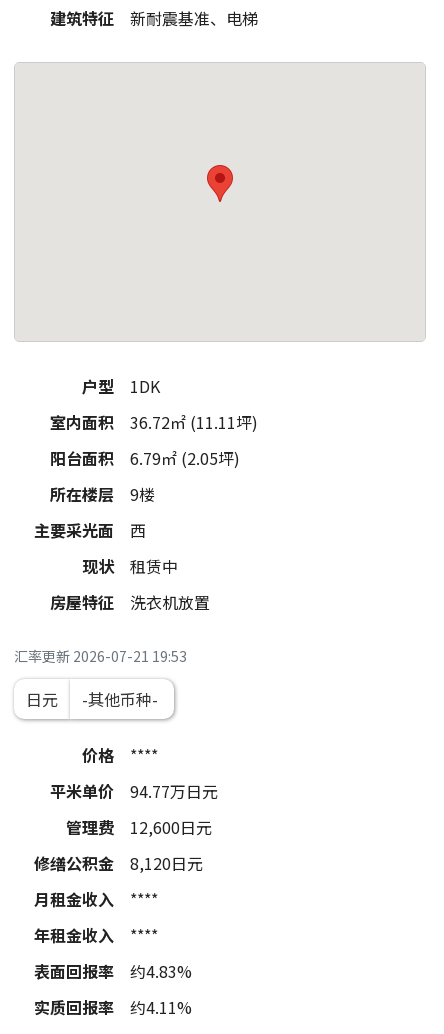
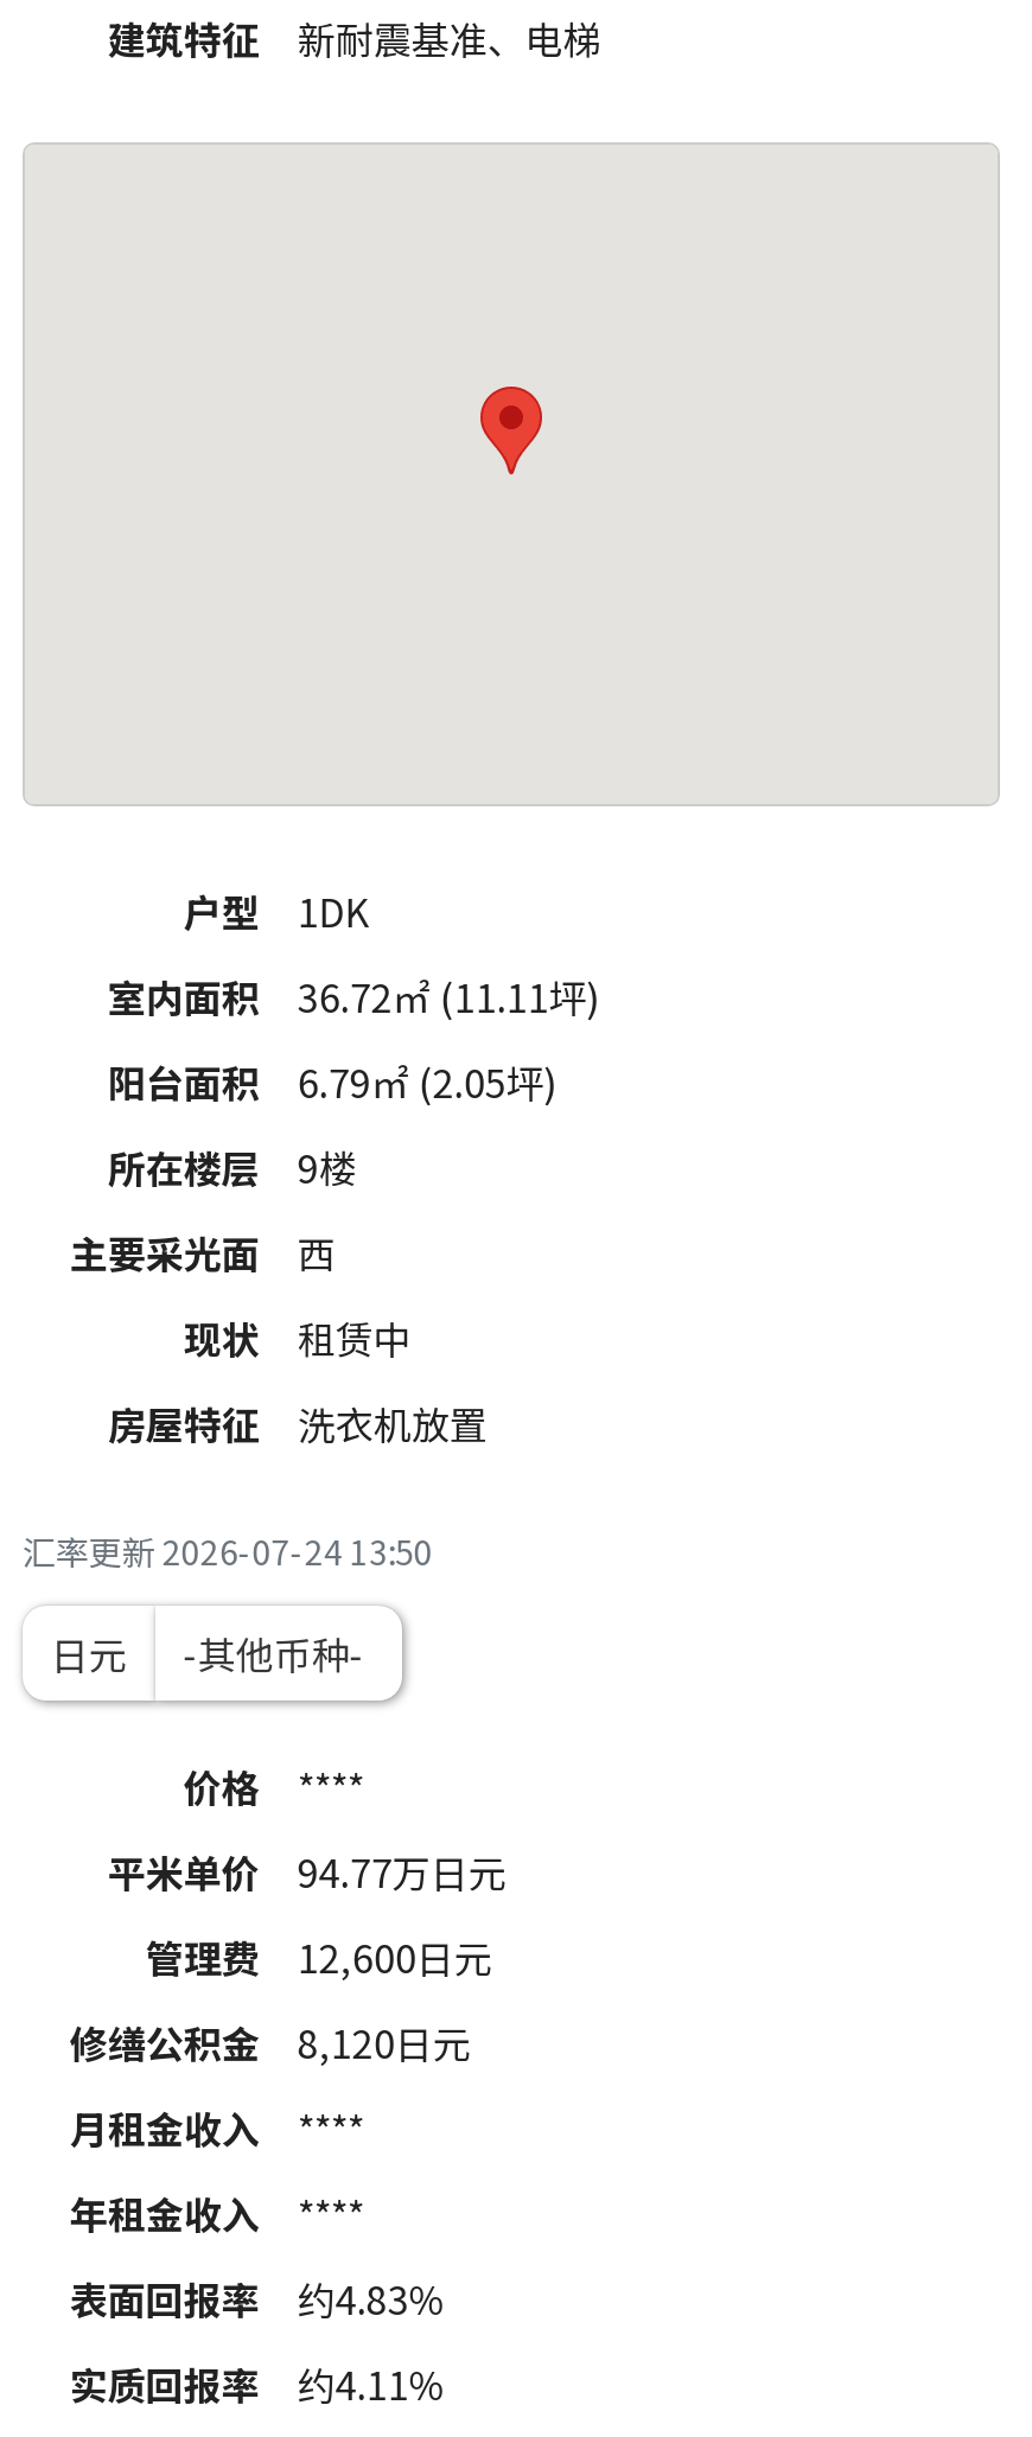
- 汇率更新2026-07-21 19:53
+ 汇率更新2026-07-24 13:50
